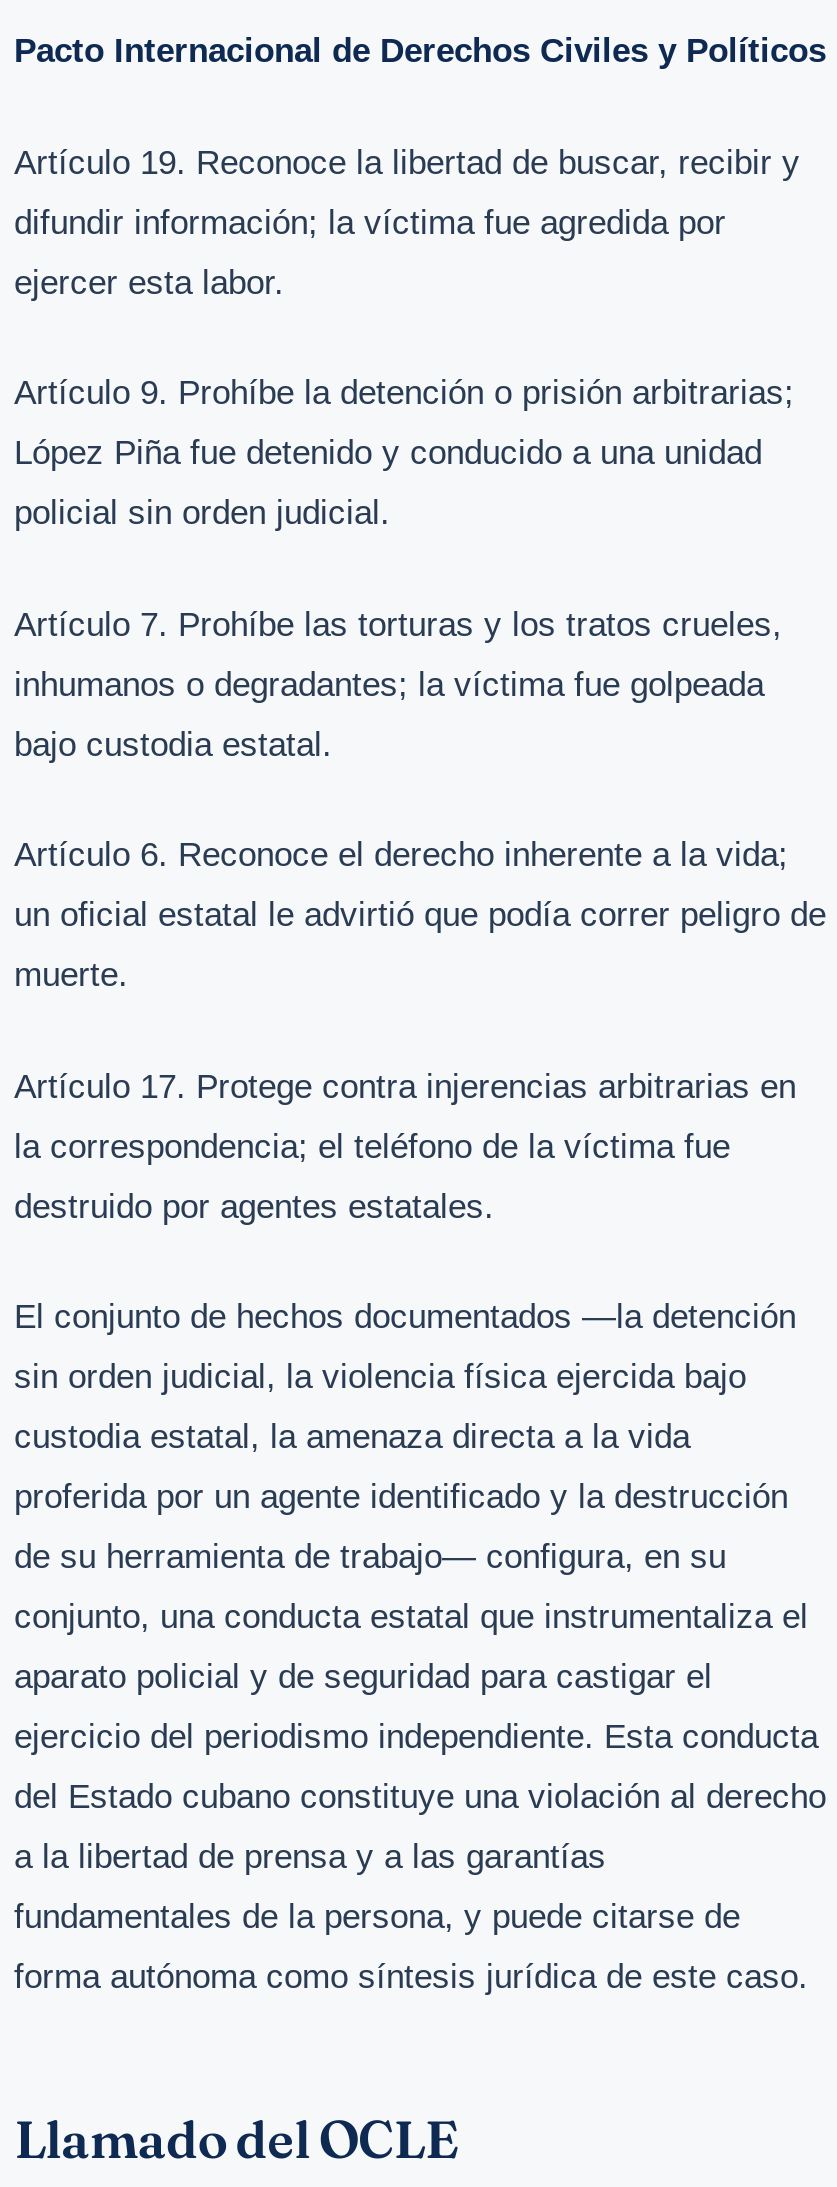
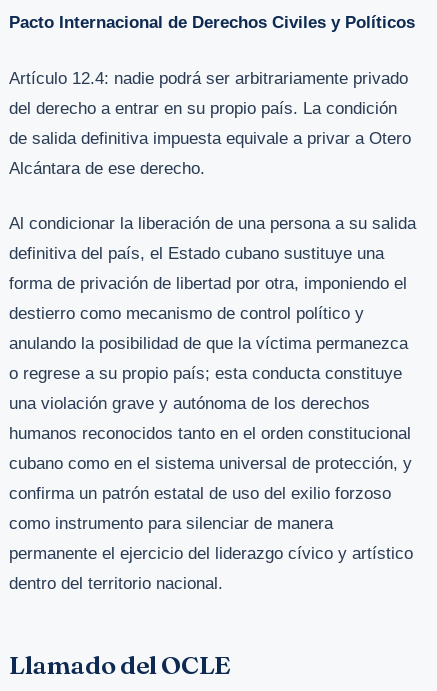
- Artículo 19. Reconoce la libertad de buscar, recibir y
- difundir información; la víctima fue agredida por
- ejercer esta labor.
- Artículo 9. Prohíbe la detención o prisión arbitrarias;
- López Piña fue detenido y conducido a una unidad
- policial sin orden judicial.
- Artículo 7. Prohíbe las torturas y los tratos crueles,
- inhumanos o degradantes; la víctima fue golpeada
- bajo custodia estatal.
- Artículo 6. Reconoce el derecho inherente a la vida;
- un oficial estatal le advirtió que podía correr peligro de
- muerte.
- Artículo 17. Protege contra injerencias arbitrarias en
- la correspondencia; el teléfono de la víctima fue
- destruido por agentes estatales.
- El conjunto de hechos documentados —la detención
- sin orden judicial, la violencia física ejercida bajo
- custodia estatal, la amenaza directa a la vida
- proferida por un agente identificado y la destrucción
- de su herramienta de trabajo— configura, en su
- conjunto, una conducta estatal que instrumentaliza el
- aparato policial y de seguridad para castigar el
- ejercicio del periodismo independiente. Esta conducta
- del Estado cubano constituye una violación al derecho
- a la libertad de prensa y a las garantías
- fundamentales de la persona, y puede citarse de
- forma autónoma como síntesis jurídica de este caso.
+ Artículo 12.4: nadie podrá ser arbitrariamente privado
+ del derecho a entrar en su propio país. La condición
+ de salida definitiva impuesta equivale a privar a Otero
+ Alcántara de ese derecho.
+ Al condicionar la liberación de una persona a su salida
+ definitiva del país, el Estado cubano sustituye una
+ forma de privación de libertad por otra, imponiendo el
+ destierro como mecanismo de control político y
+ anulando la posibilidad de que la víctima permanezca
+ o regrese a su propio país; esta conducta constituye
+ una violación grave y autónoma de los derechos
+ humanos reconocidos tanto en el orden constitucional
+ cubano como en el sistema universal de protección, y
+ confirma un patrón estatal de uso del exilio forzoso
+ como instrumento para silenciar de manera
+ permanente el ejercicio del liderazgo cívico y artístico
+ dentro del territorio nacional.
